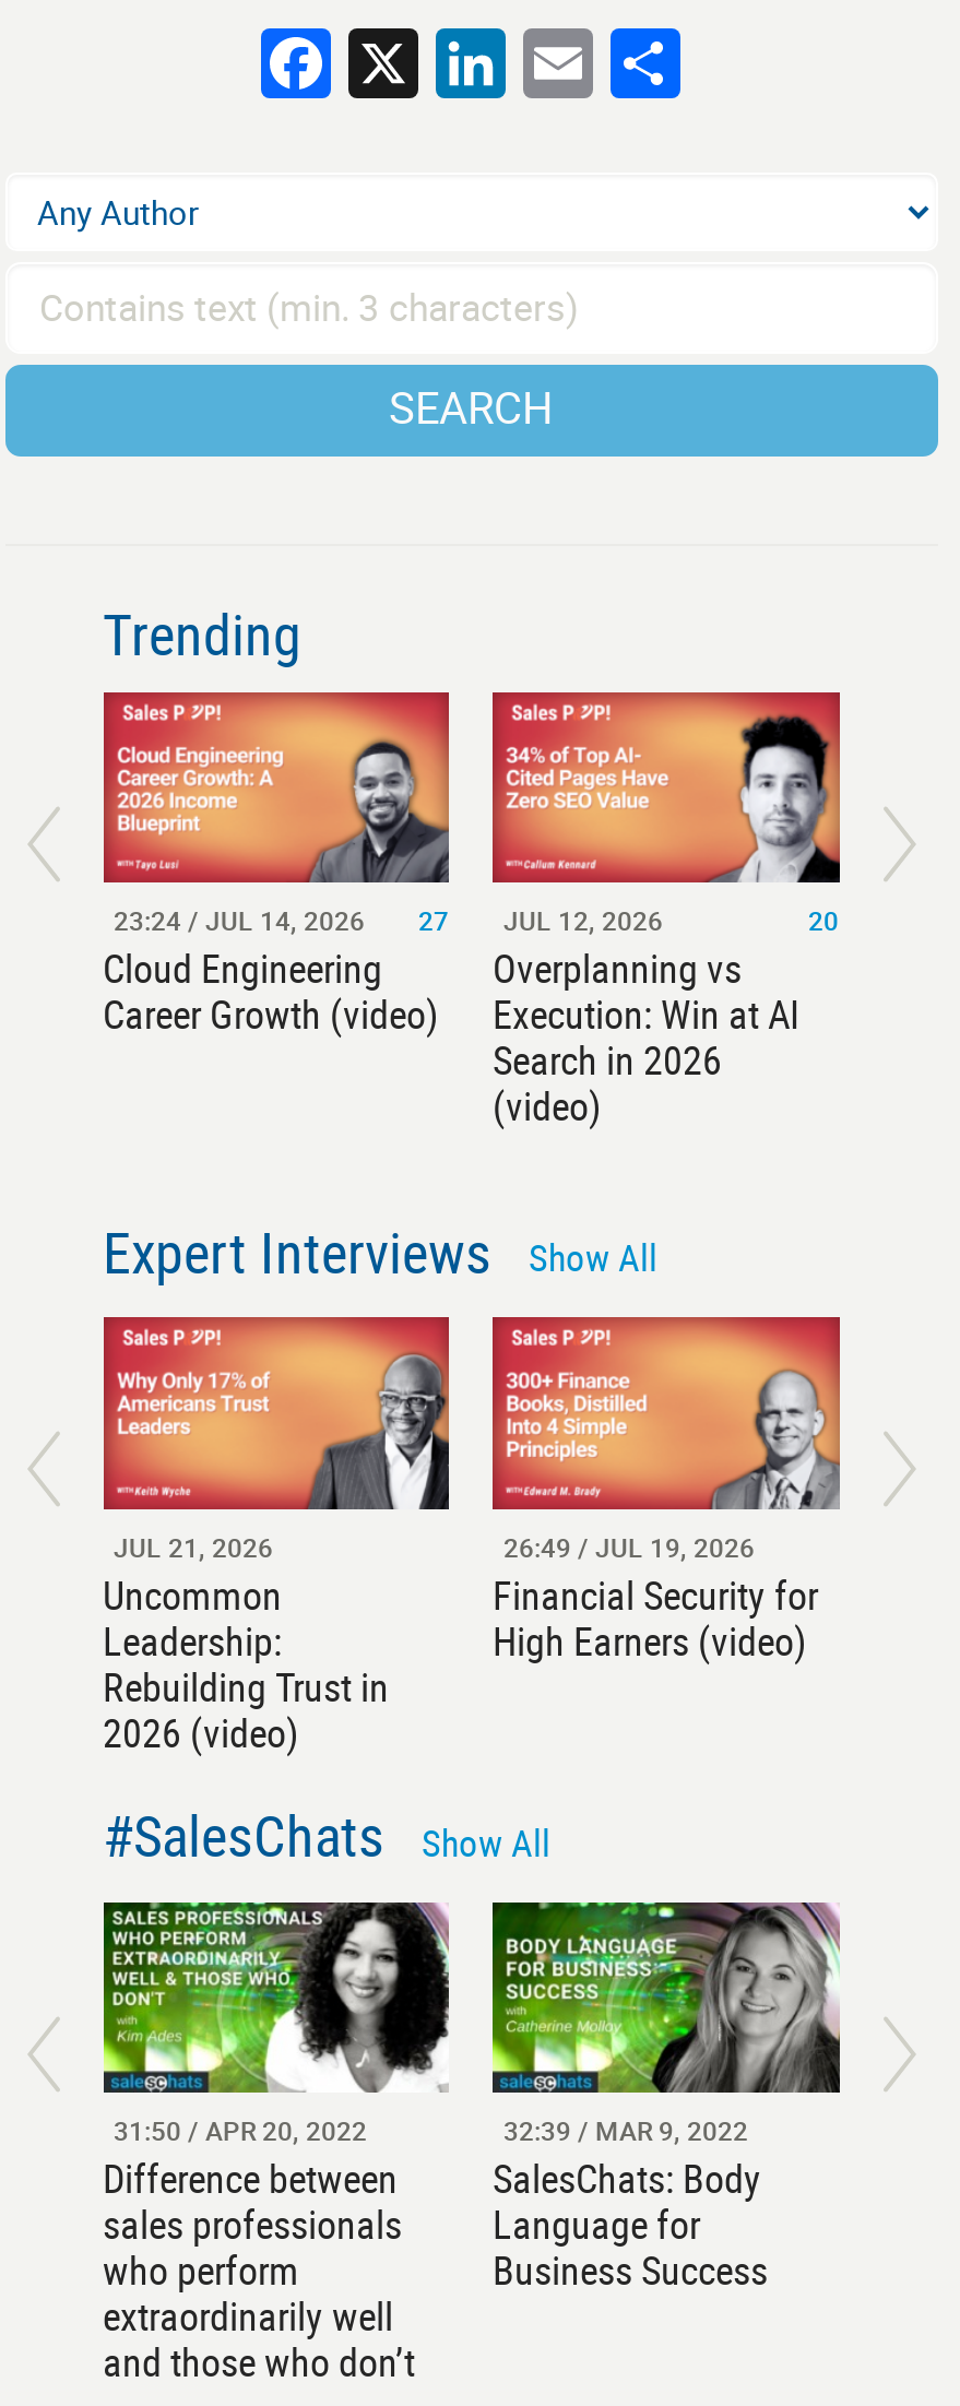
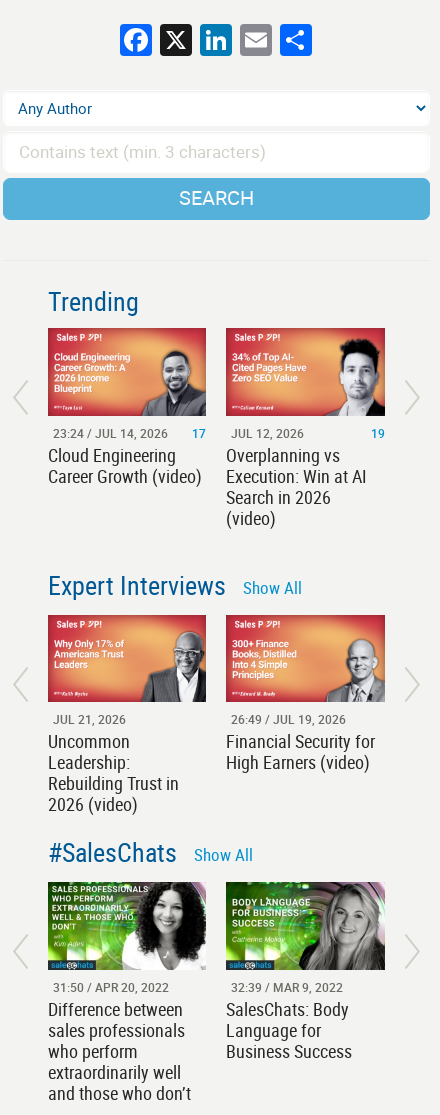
- 23:24 / JUL 14, 2026 27 JUL 12, 2026
+ 23:24 / JUL 14, 2026 17 JUL 12, 2026

- 20
+ 19
